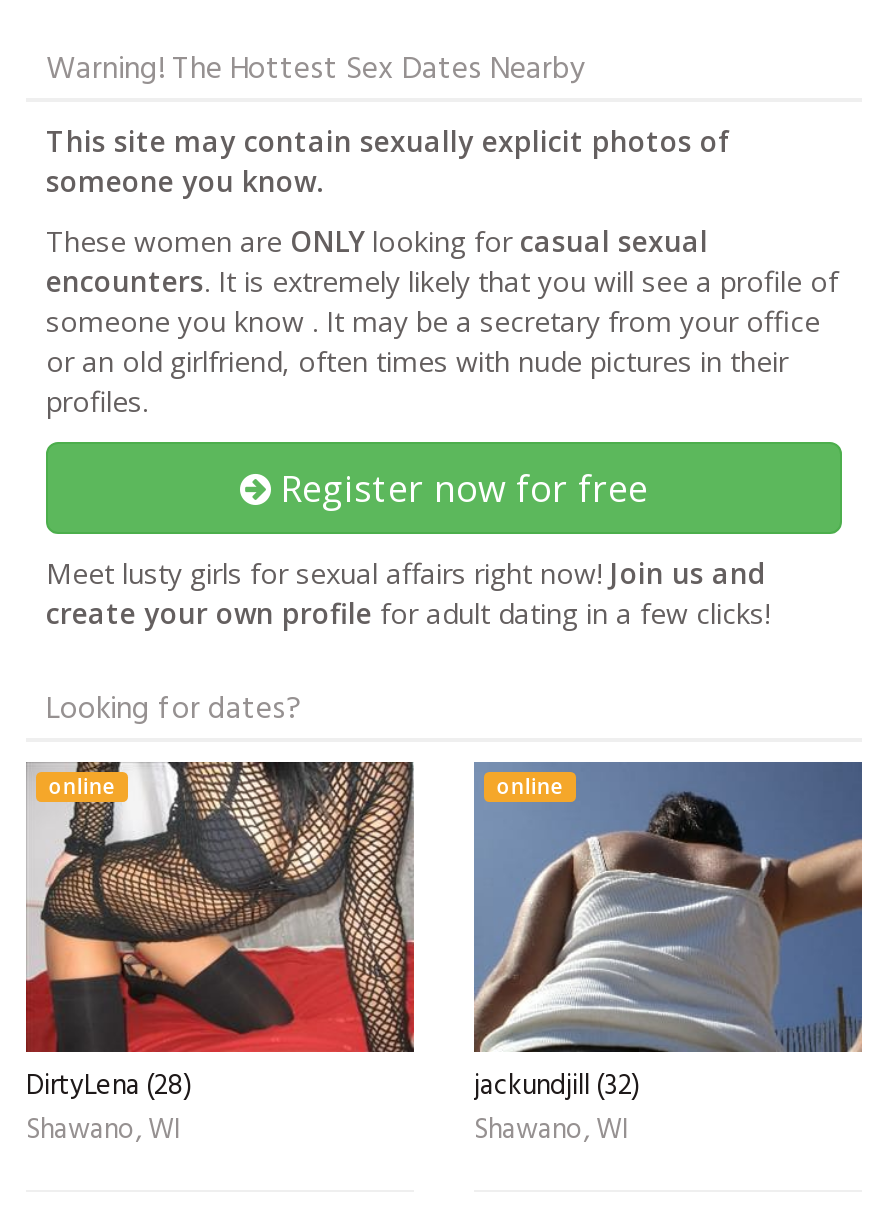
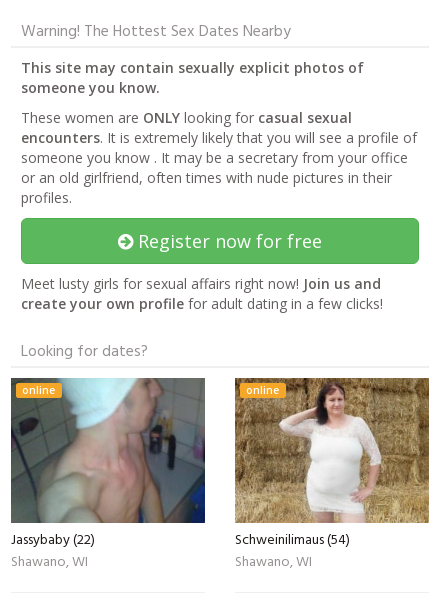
- [image]
- DirtyLena (28)
+ [image]
+ Jassybaby (22)

- [image]
- jackundjill (32)
+ [image]
+ Schweinilimaus (54)
